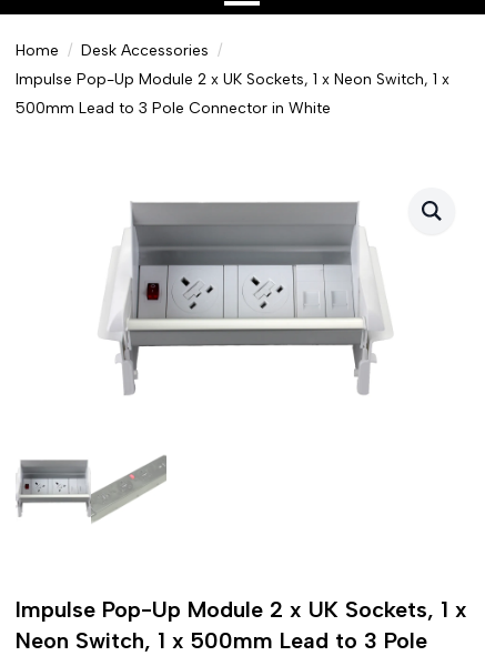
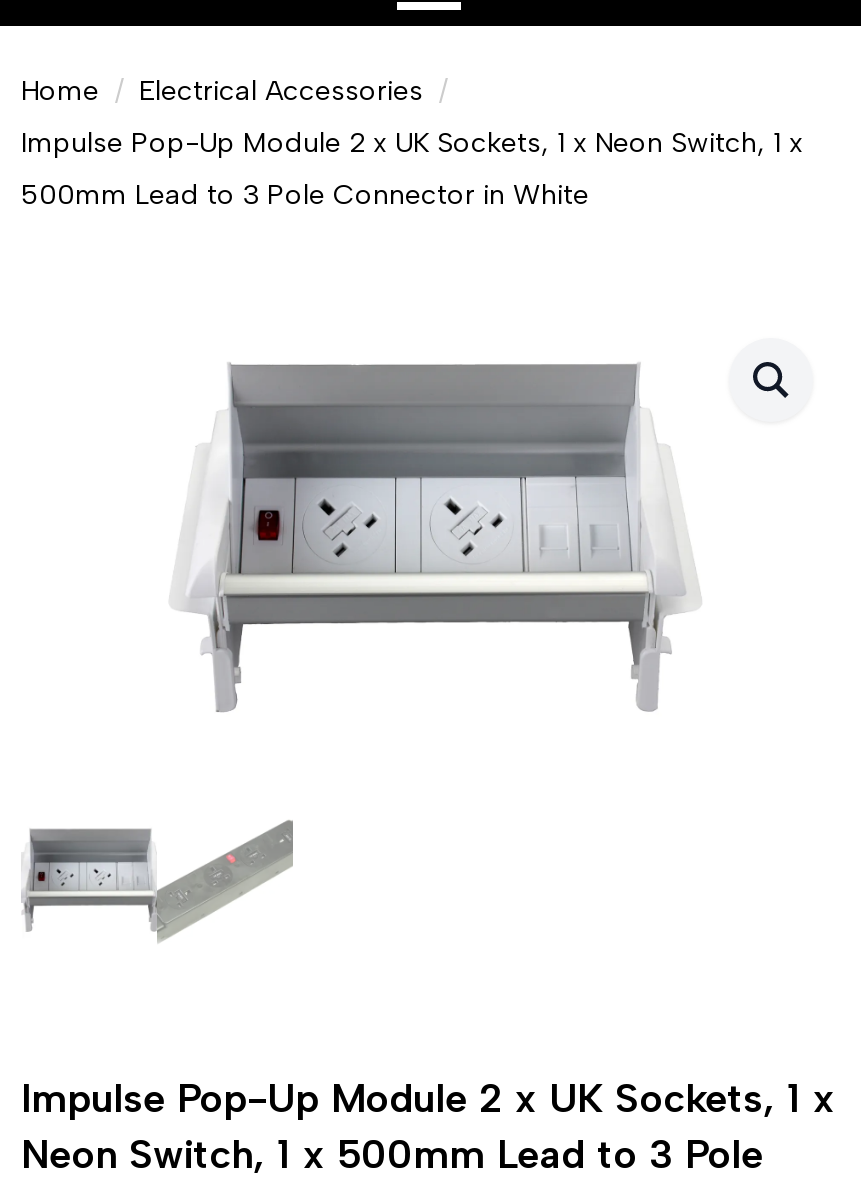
- Desk Accessories
+ Electrical Accessories
